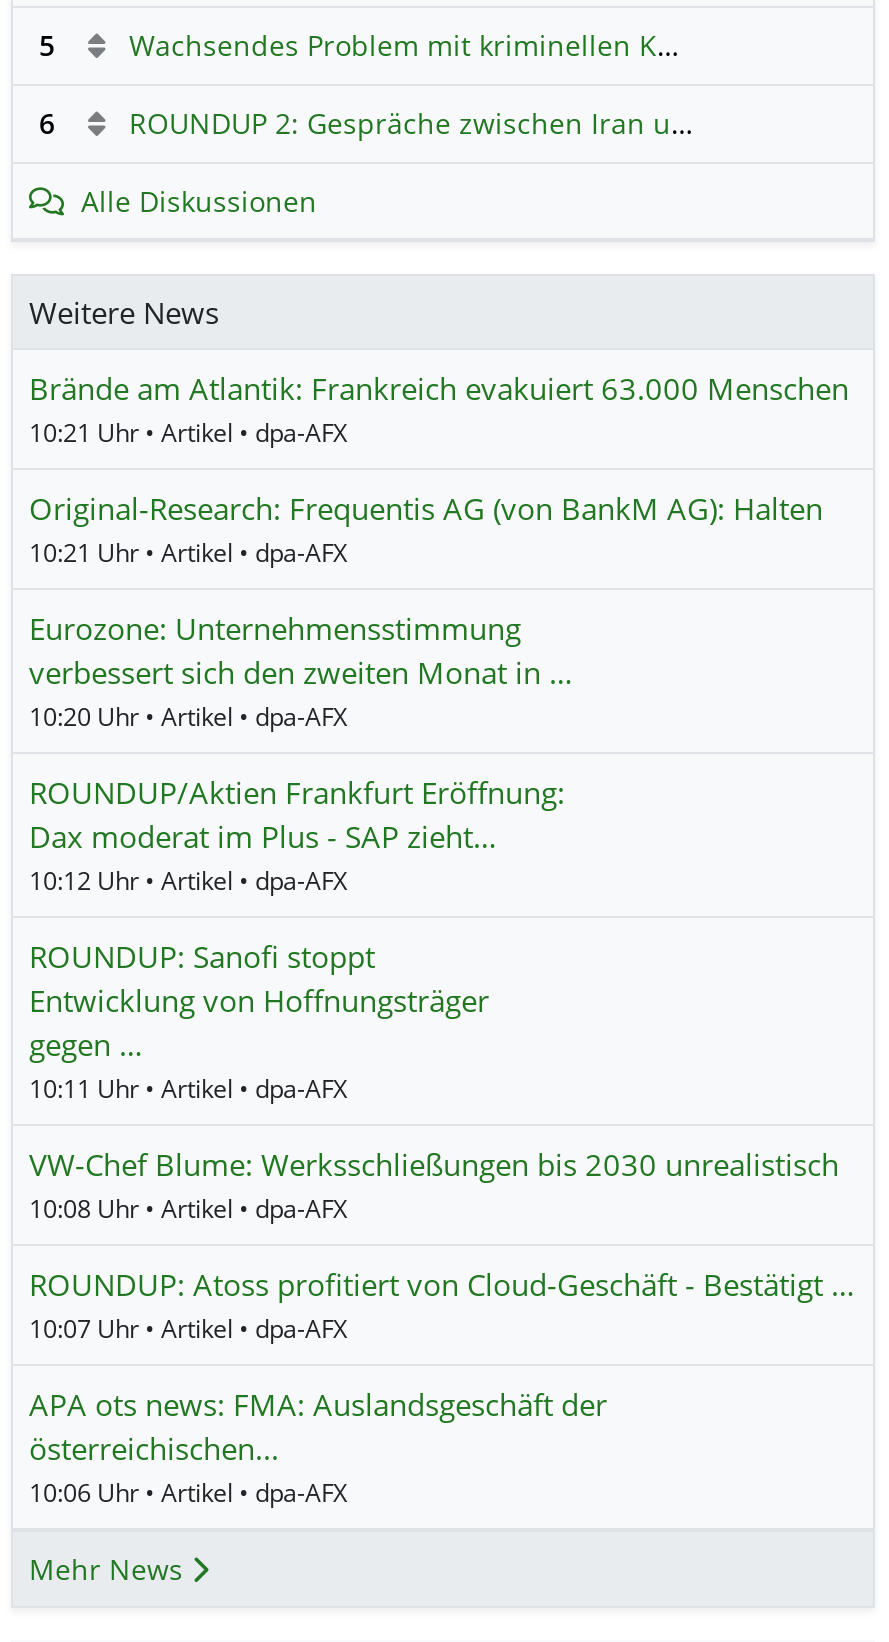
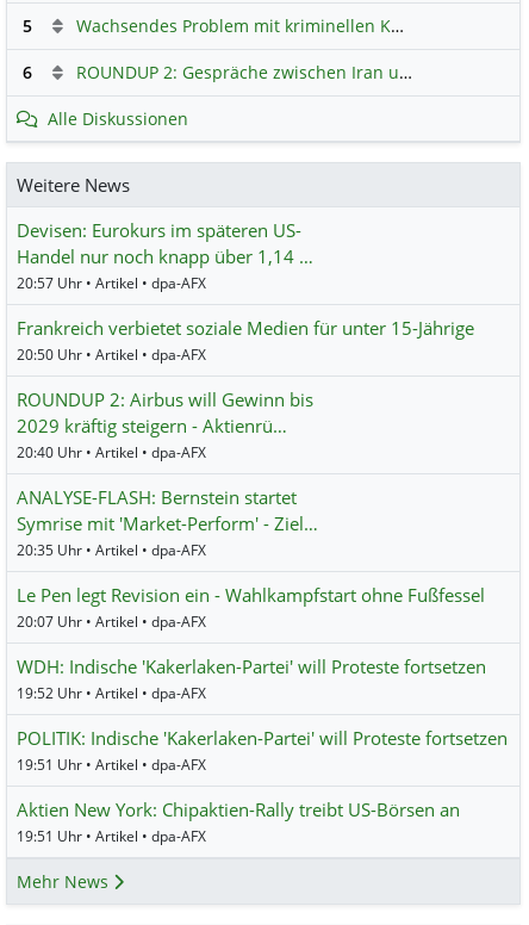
- Brände am Atlantik: Frankreich evakuiert 63.000 Menschen
- 10:21 Uhr • Artikel • dpa-AFX
+ Devisen: Eurokurs im späteren US-
+ Handel nur noch knapp über 1,14 …
+ 20:57 Uhr • Artikel • dpa-AFX

- Original-Research: Frequentis AG (von BankM AG): Halten
- 10:21 Uhr • Artikel • dpa-AFX
+ Frankreich verbietet soziale Medien für unter 15-Jährige
+ 20:50 Uhr • Artikel • dpa-AFX

- Eurozone: Unternehmensstimmung
- verbessert sich den zweiten Monat in …
- 10:20 Uhr • Artikel • dpa-AFX
+ ROUNDUP 2: Airbus will Gewinn bis
+ 2029 kräftig steigern - Aktienrü…
+ 20:40 Uhr • Artikel • dpa-AFX

- ROUNDUP/Aktien Frankfurt Eröffnung:
- Dax moderat im Plus - SAP zieht…
- 10:12 Uhr • Artikel • dpa-AFX
+ ANALYSE-FLASH: Bernstein startet
+ Symrise mit 'Market-Perform' - Ziel…
+ 20:35 Uhr • Artikel • dpa-AFX

- ROUNDUP: Sanofi stoppt
- Entwicklung von Hoffnungsträger
- gegen …
- 10:11 Uhr • Artikel • dpa-AFX
+ Le Pen legt Revision ein - Wahlkampfstart ohne Fußfessel
+ 20:07 Uhr • Artikel • dpa-AFX

- VW-Chef Blume: Werksschließungen bis 2030 unrealistisch
- 10:08 Uhr • Artikel • dpa-AFX
+ WDH: Indische 'Kakerlaken-Partei' will Proteste fortsetzen
+ 19:52 Uhr • Artikel • dpa-AFX

- ROUNDUP: Atoss profitiert von Cloud-Geschäft - Bestätigt …
- 10:07 Uhr • Artikel • dpa-AFX
+ POLITIK: Indische 'Kakerlaken-Partei' will Proteste fortsetzen
+ 19:51 Uhr • Artikel • dpa-AFX

- APA ots news: FMA: Auslandsgeschäft der
- österreichischen...
- 10:06 Uhr • Artikel • dpa-AFX
+ Aktien New York: Chipaktien-Rally treibt US-Börsen an
+ 19:51 Uhr • Artikel • dpa-AFX
